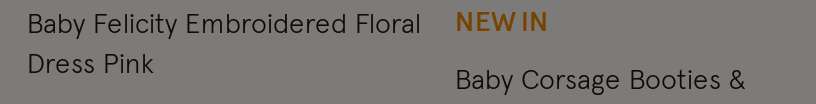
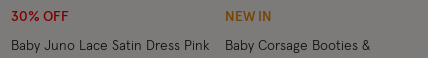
- Baby Felicity Embroidered Floral
- Dress Pink
+ 30% OFF
+ Baby Juno Lace Satin Dress Pink
